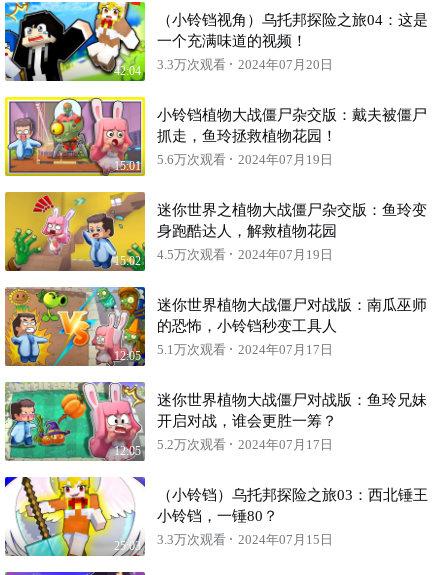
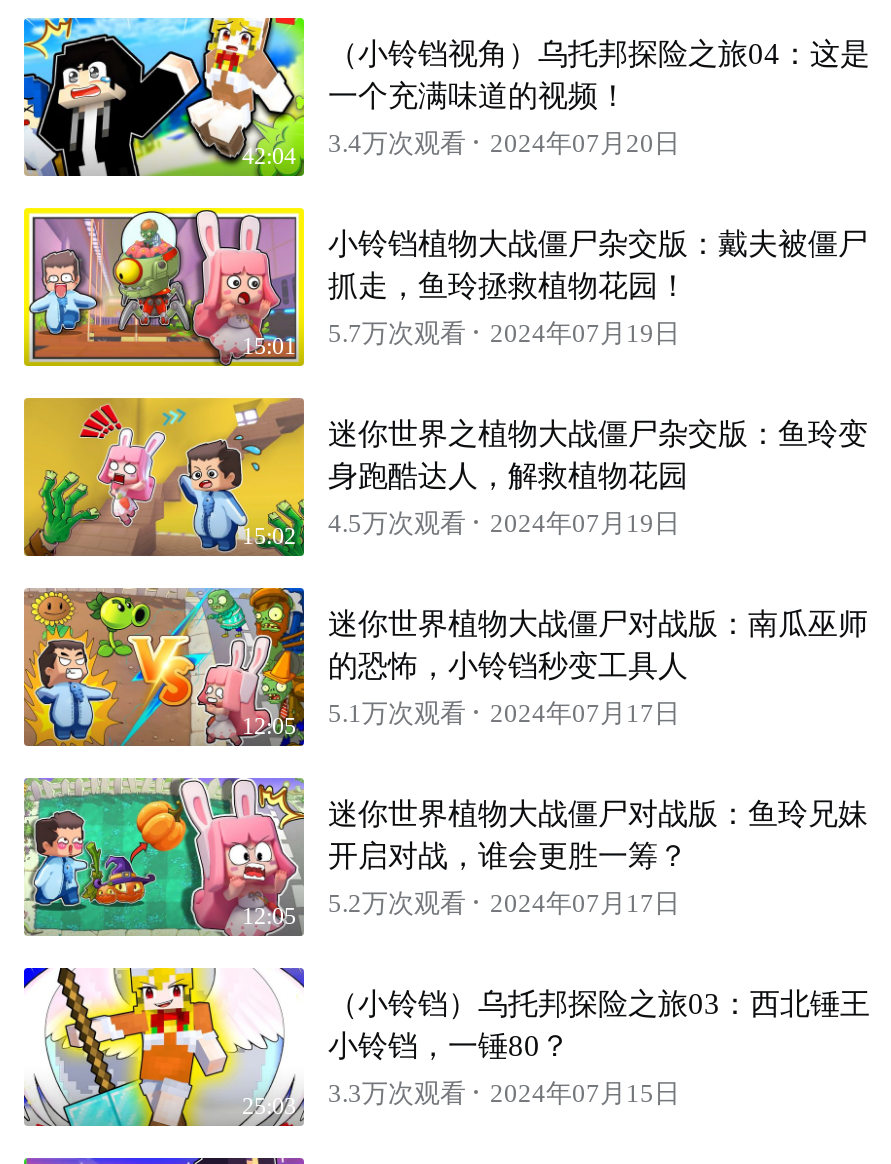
- 3.3万次观看
+ 3.4万次观看

- 5.6万次观看
+ 5.7万次观看
